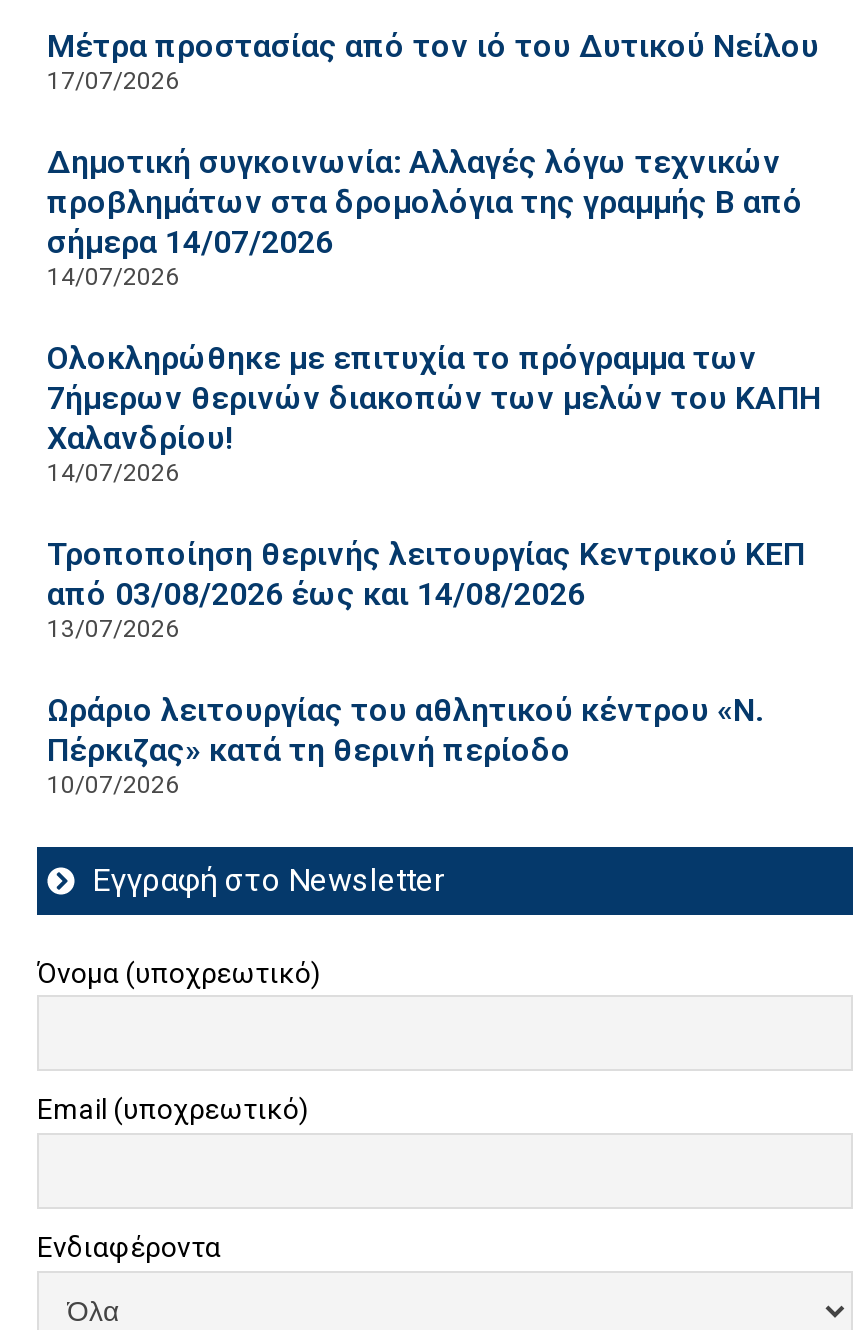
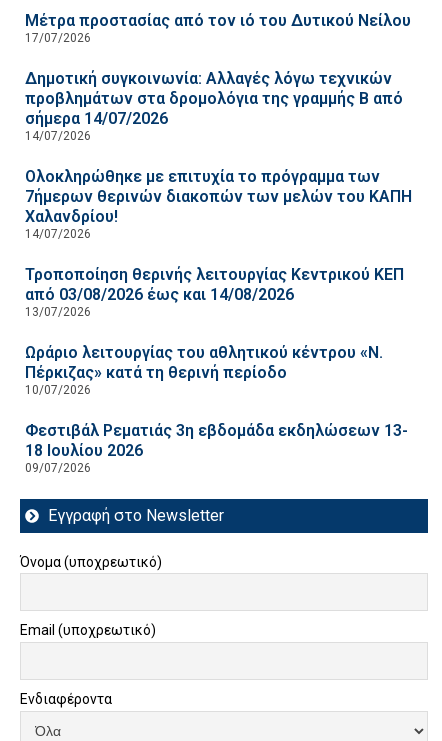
+ Φεστιβάλ Ρεματιάς 3η εβδομάδα εκδηλώσεων 13-
+ 18 Ιουλίου 2026
+ 09/07/2026
